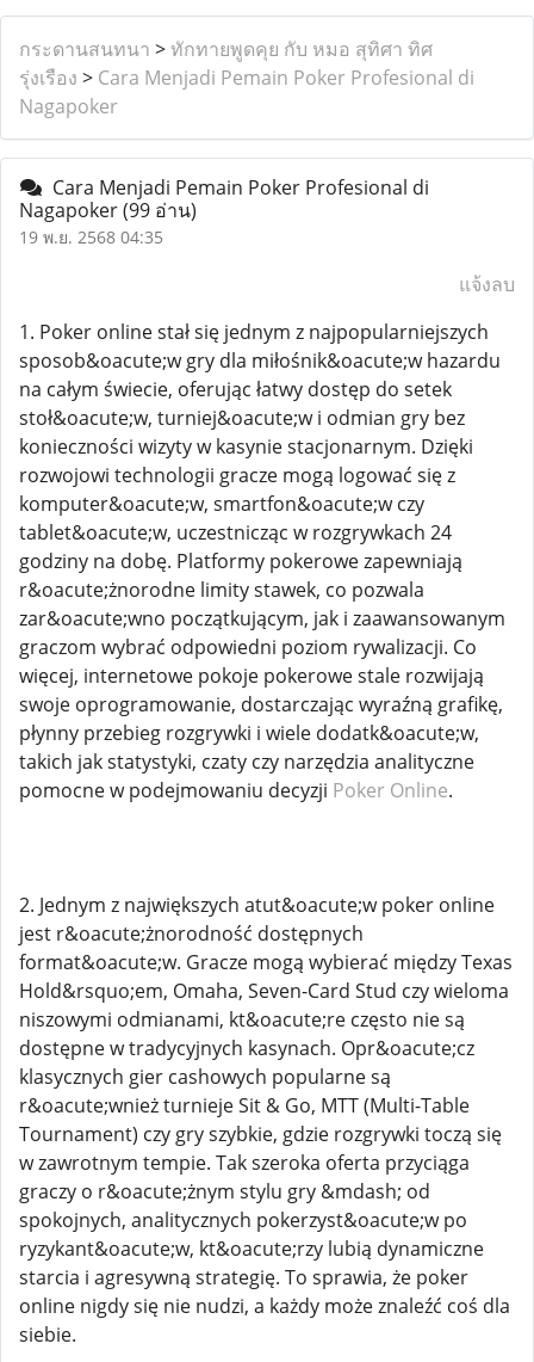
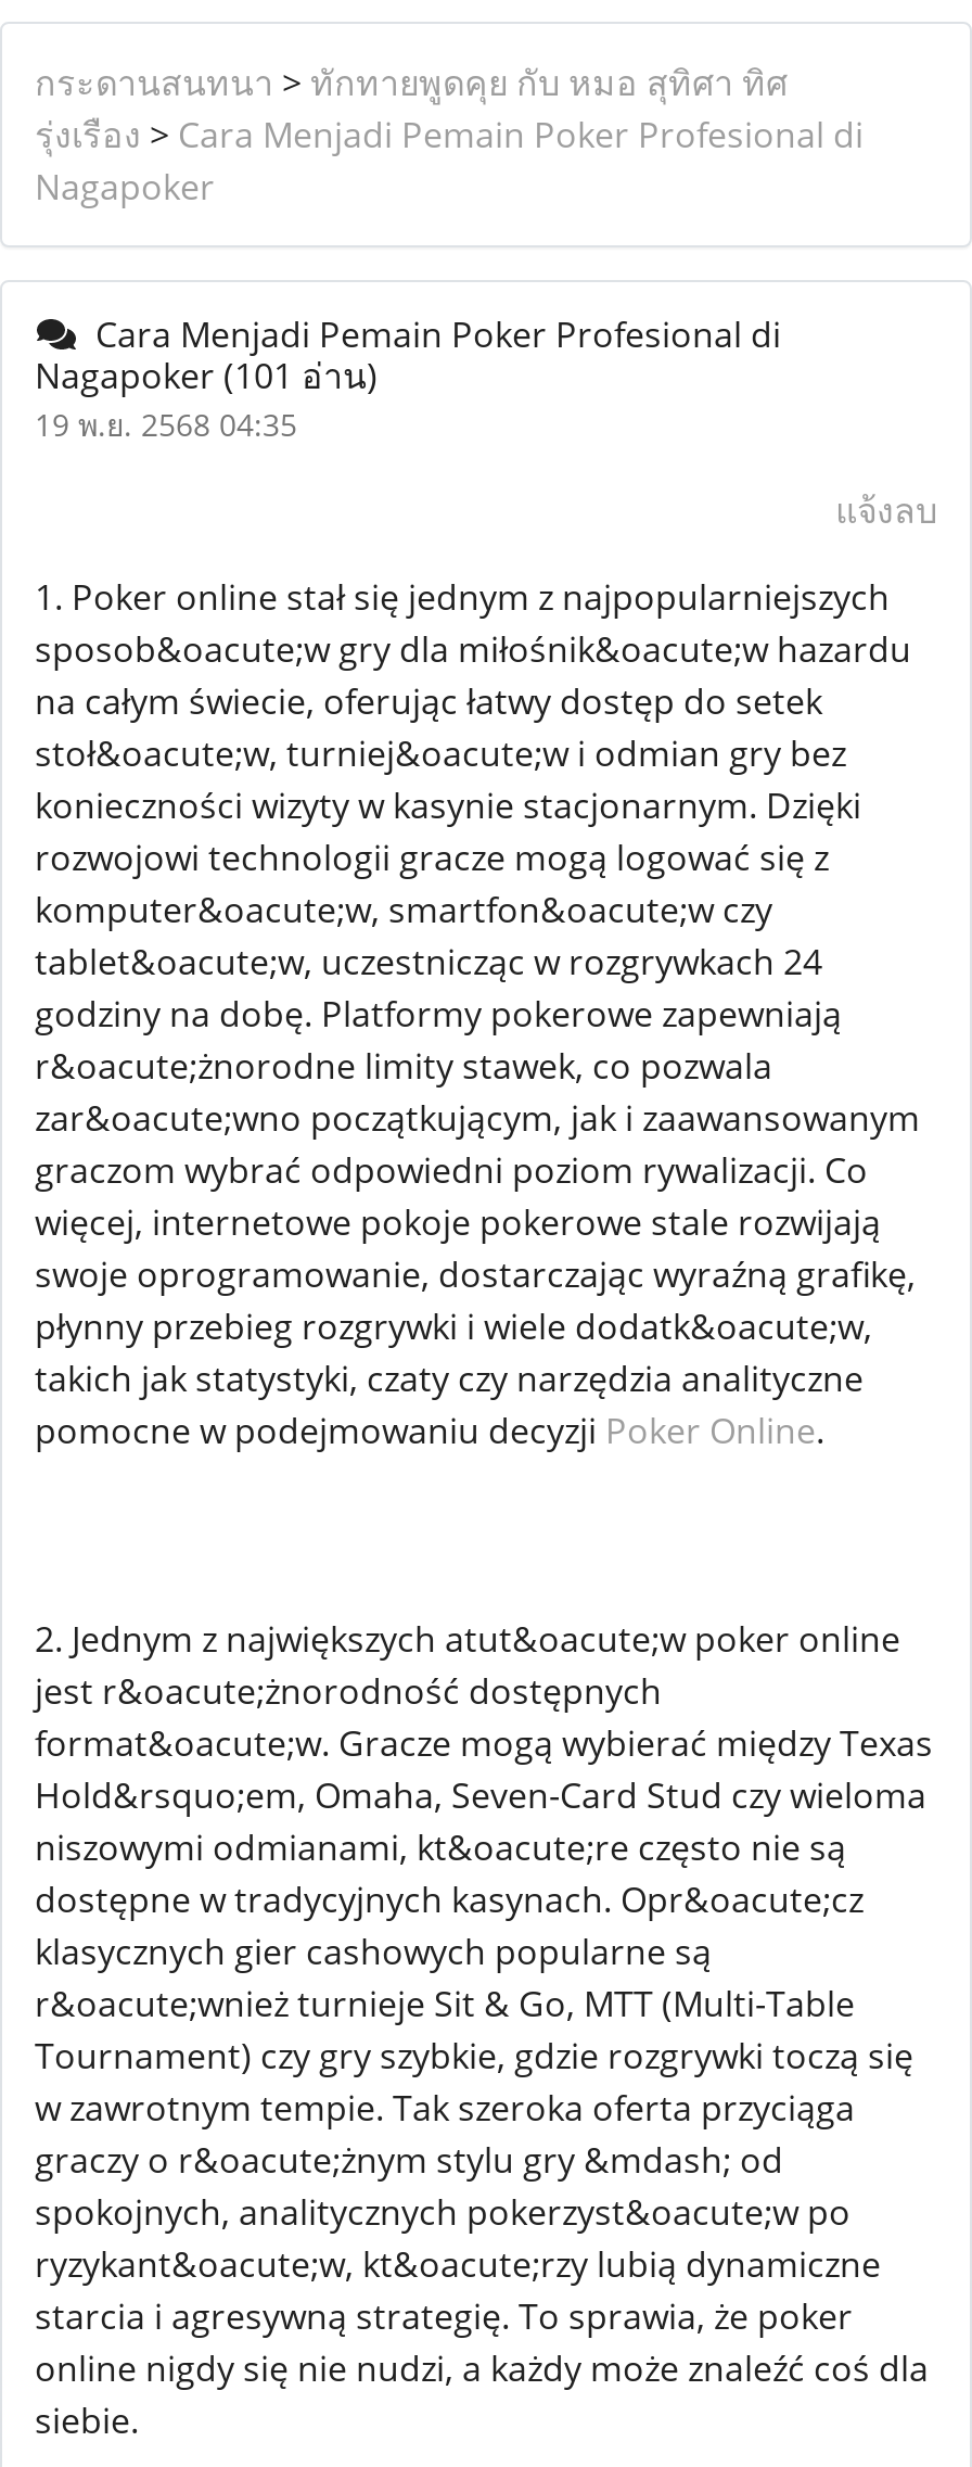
- Nagapoker (99 อ่าน)
+ Nagapoker (101 อ่าน)
